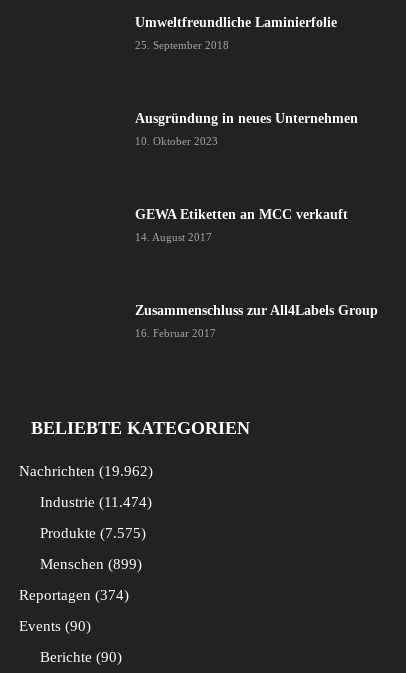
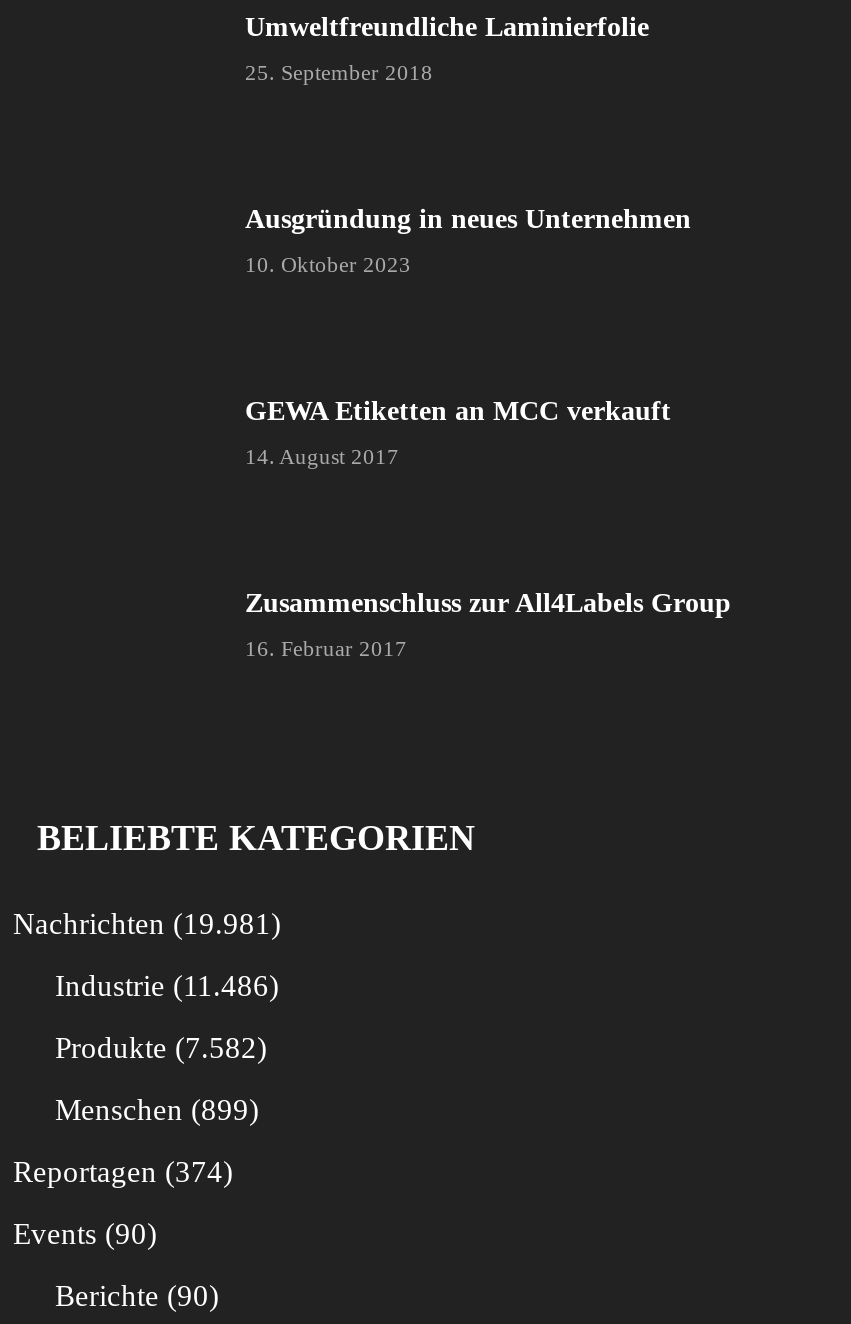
- Nachrichten 19.962
+ Nachrichten 19.981

- Industrie 11.474
+ Industrie 11.486

- Produkte 7.575
+ Produkte 7.582
